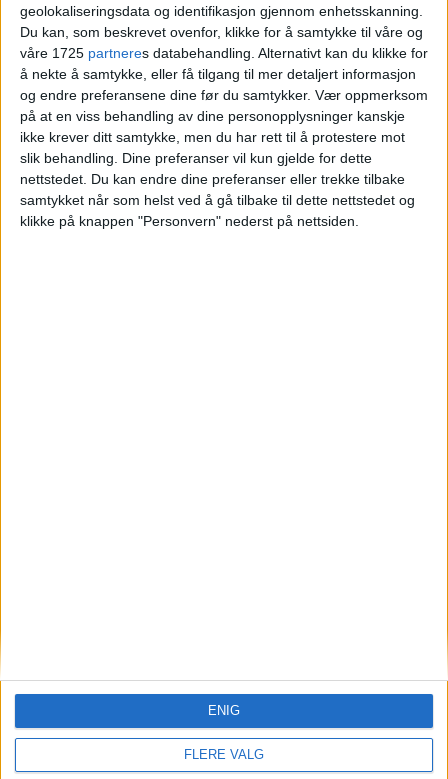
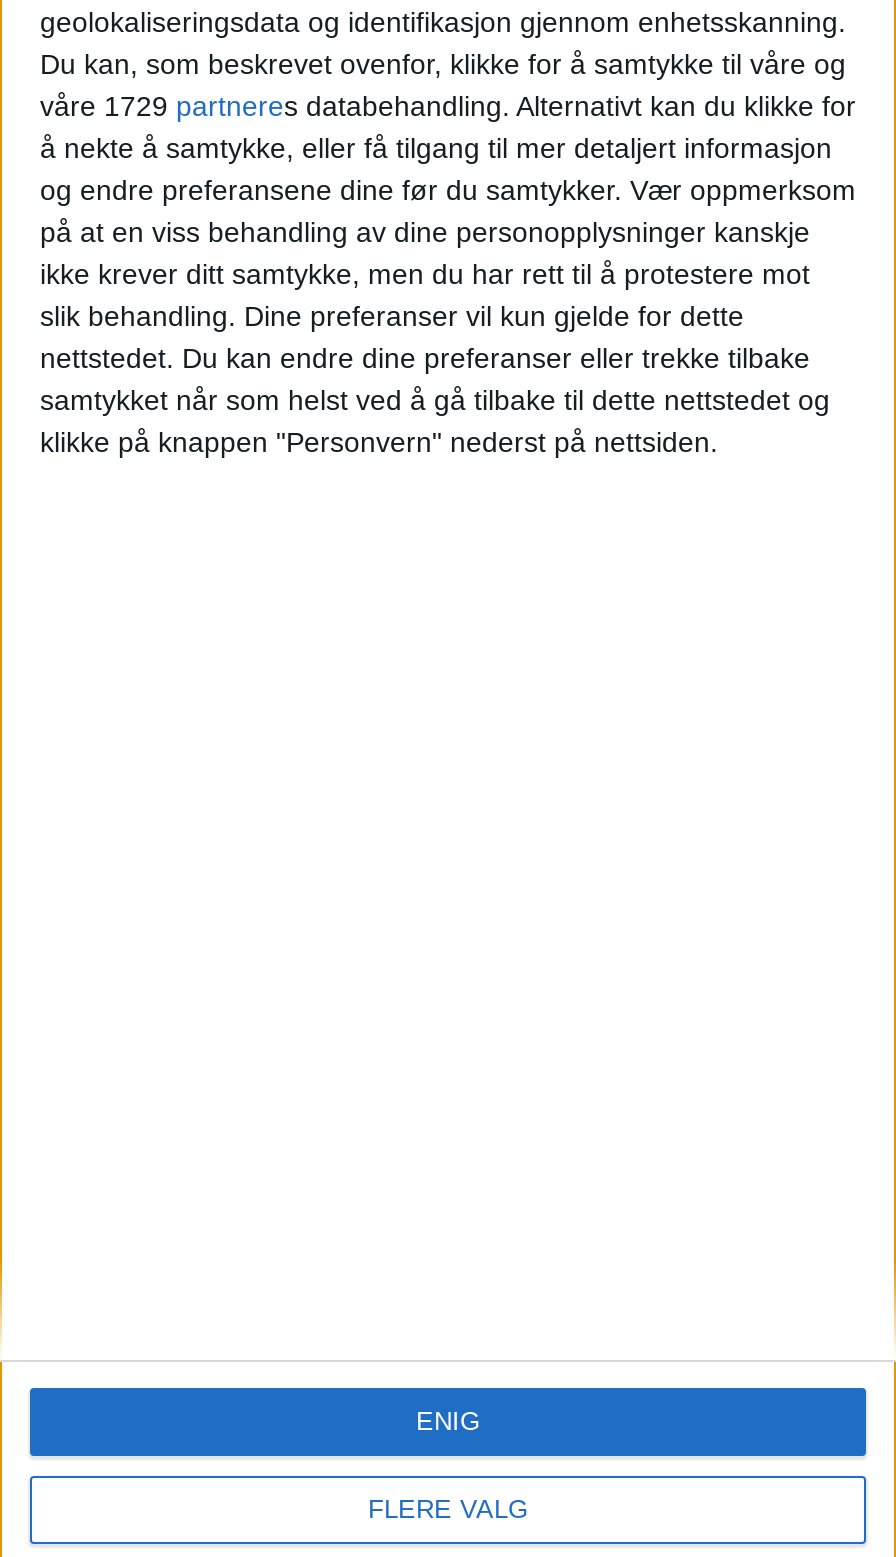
- våre 1725 partneres databehandling. Alternativt kan du klikke for
+ våre 1729 partneres databehandling. Alternativt kan du klikke for
